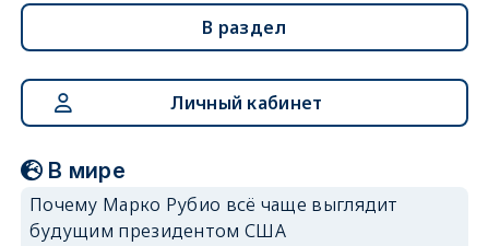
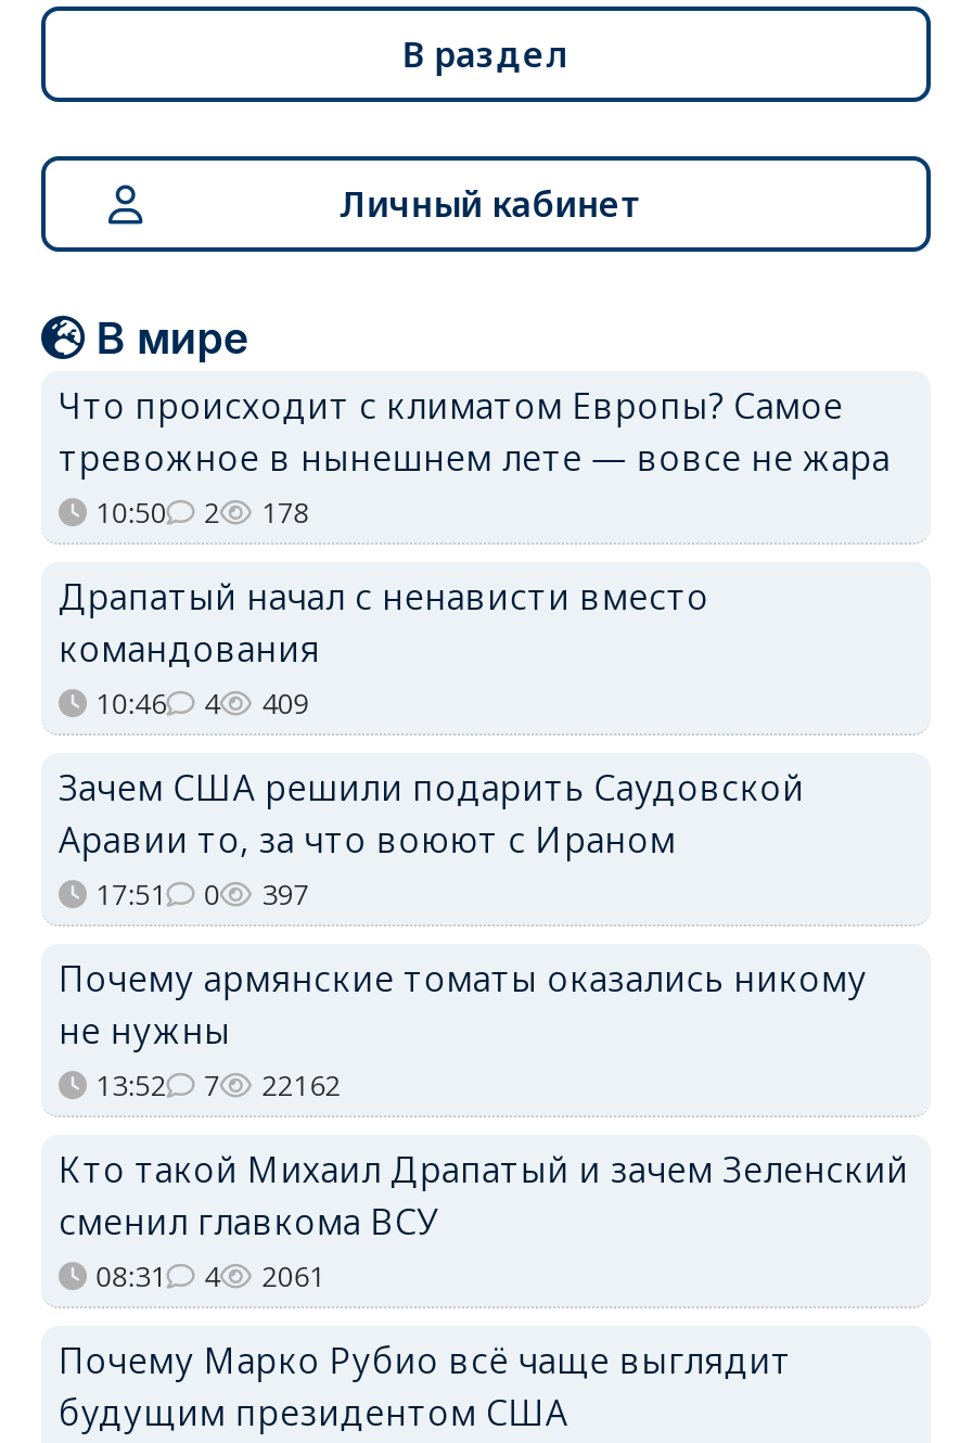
+ Что происходит с климатом Европы? Самое
+ тревожное в нынешнем лете — вовсе не жара
+ 10:50
+ 2
+ 178
+ Драпатый начал с ненависти вместо
+ командования
+ 10:46
+ 4
+ 409
+ Зачем США решили подарить Саудовской
+ Аравии то, за что воюют с Ираном
+ 17:51
+ 0
+ 397
+ Почему армянские томаты оказались никому
+ не нужны
+ 13:52
+ 7
+ 22162
+ Кто такой Михаил Драпатый и зачем Зеленский
+ сменил главкома ВСУ
+ 08:31
+ 4
+ 2061
